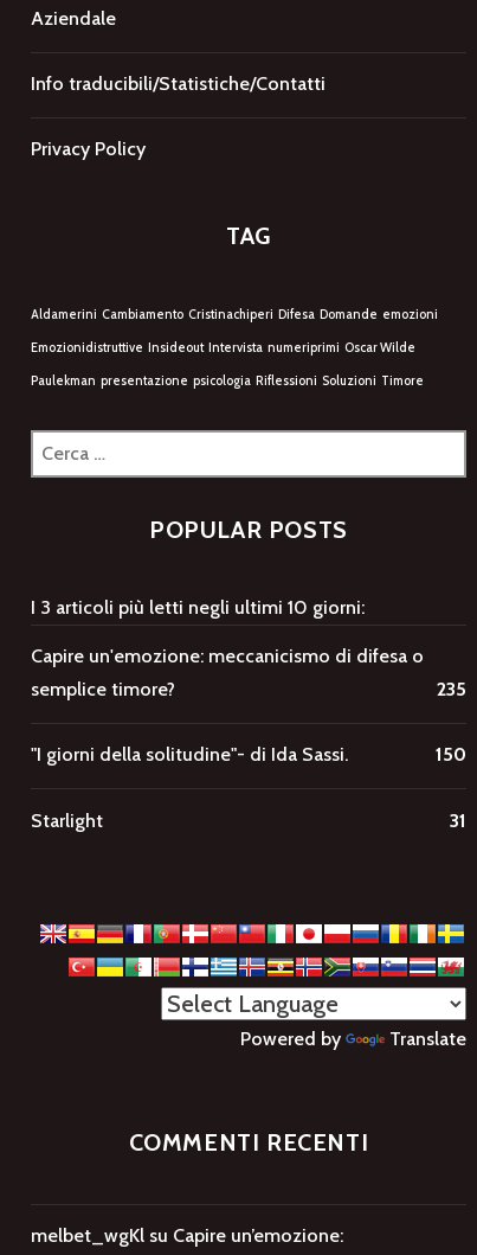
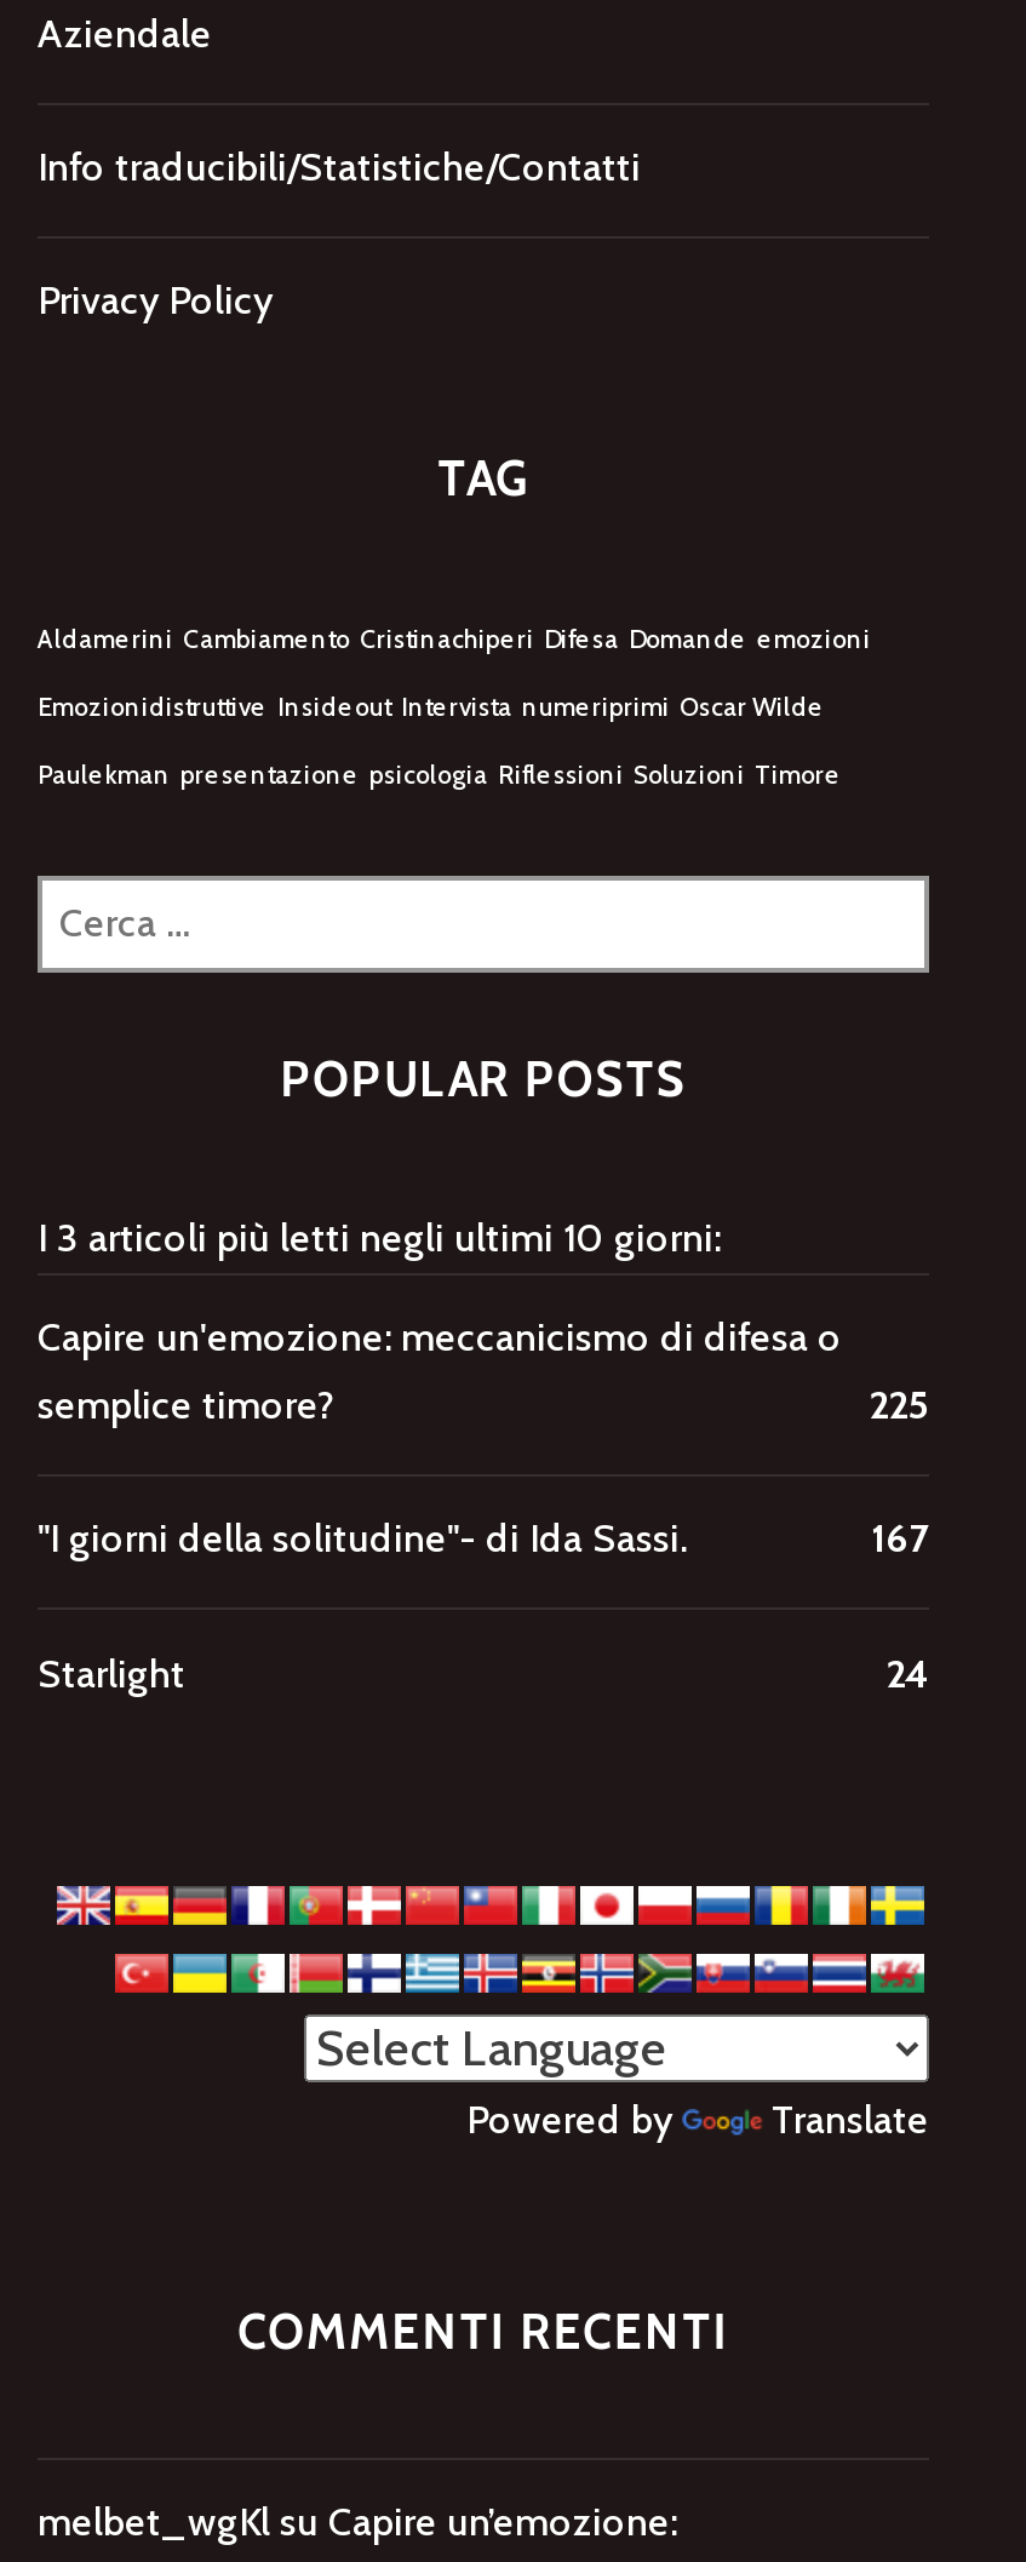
- 235
+ 225

- 150
+ 167

- 31
+ 24
